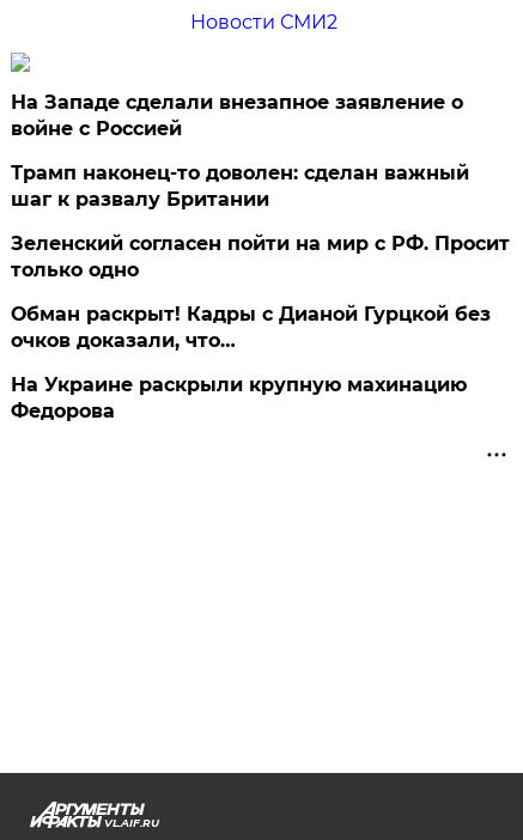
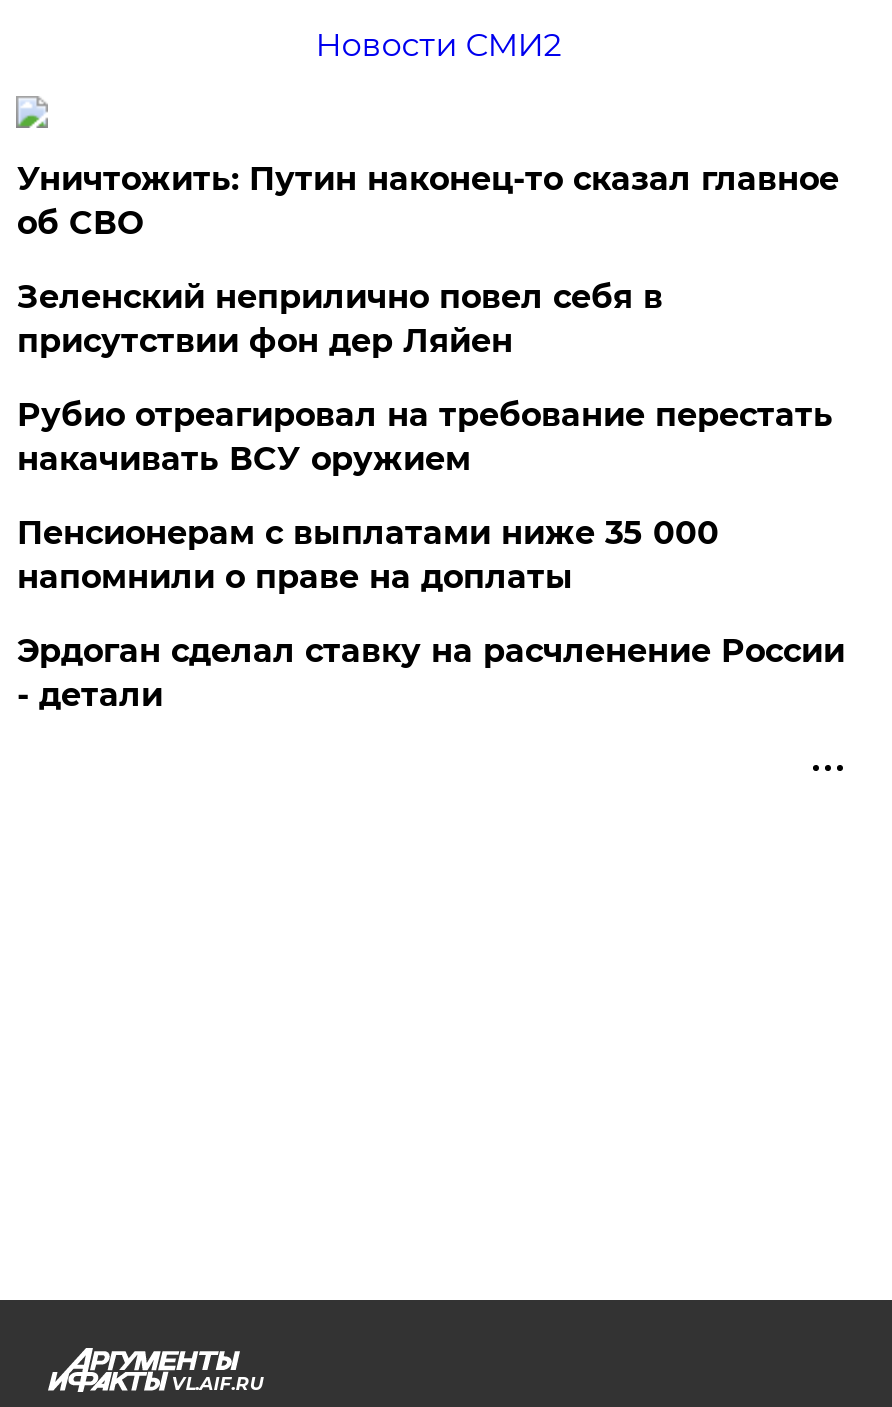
- На Западе сделали внезапное заявление о
- войне с Россией
+ Уничтожить: Путин наконец-то сказал главное
+ об СВО

- Трамп наконец-то доволен: сделан важный
- шаг к развалу Британии
+ Зеленский неприлично повел cебя в
+ присутствии фон дер Ляйен

- Зеленский согласен пойти на мир с РФ. Просит
- только одно
+ Рубио отреагировал на требование перестать
+ накачивать ВСУ оружием

- Обман раскрыт! Кадры с Дианой Гурцкой без
- очков доказали, что…
+ Пенсионерам с выплатами ниже 35 000
+ напомнили о праве на доплаты

- На Украине раскрыли крупную махинацию
- Федорова
+ Эрдоган сделал ставку на расчленение России
+ - детали
